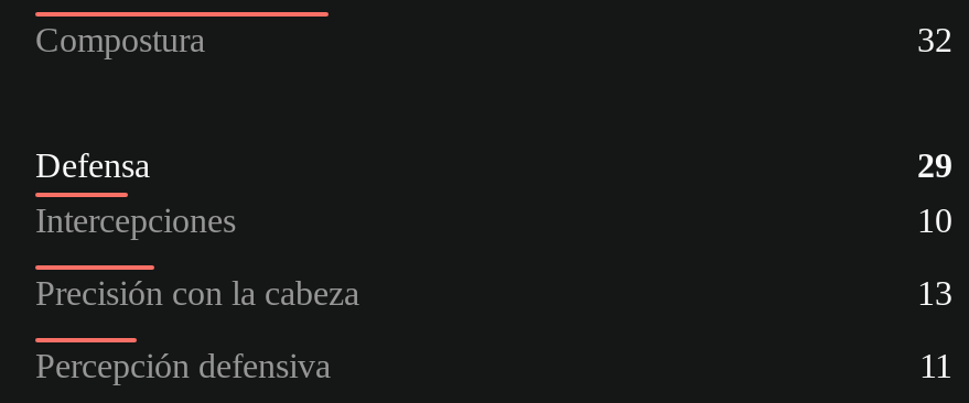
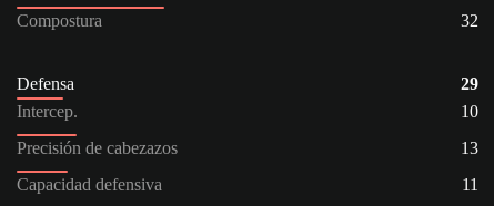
- Intercepciones
+ Intercep.

- Precisión con la cabeza
+ Precisión de cabezazos

- Percepción defensiva
+ Capacidad defensiva
